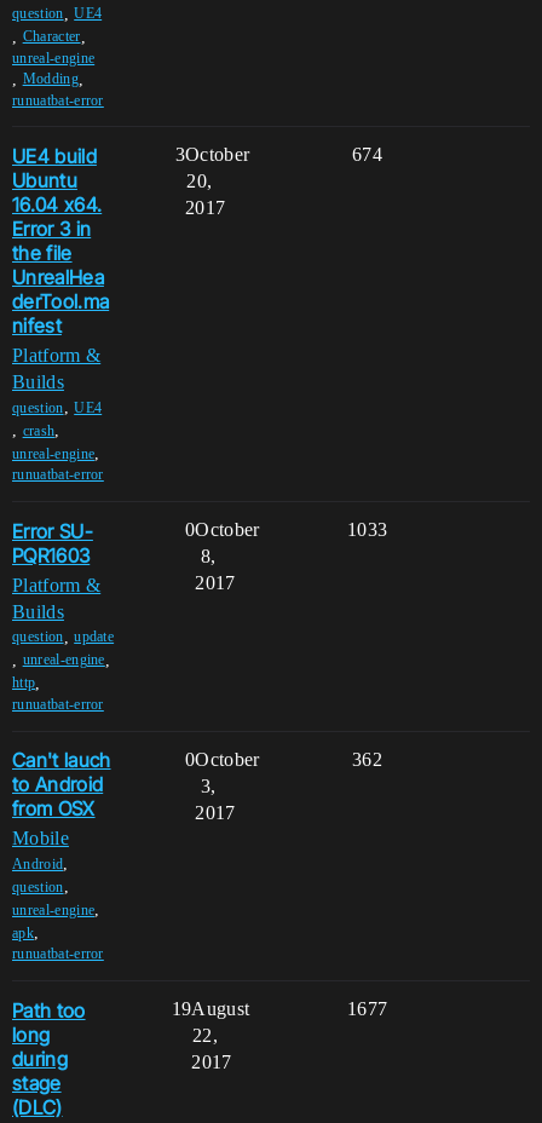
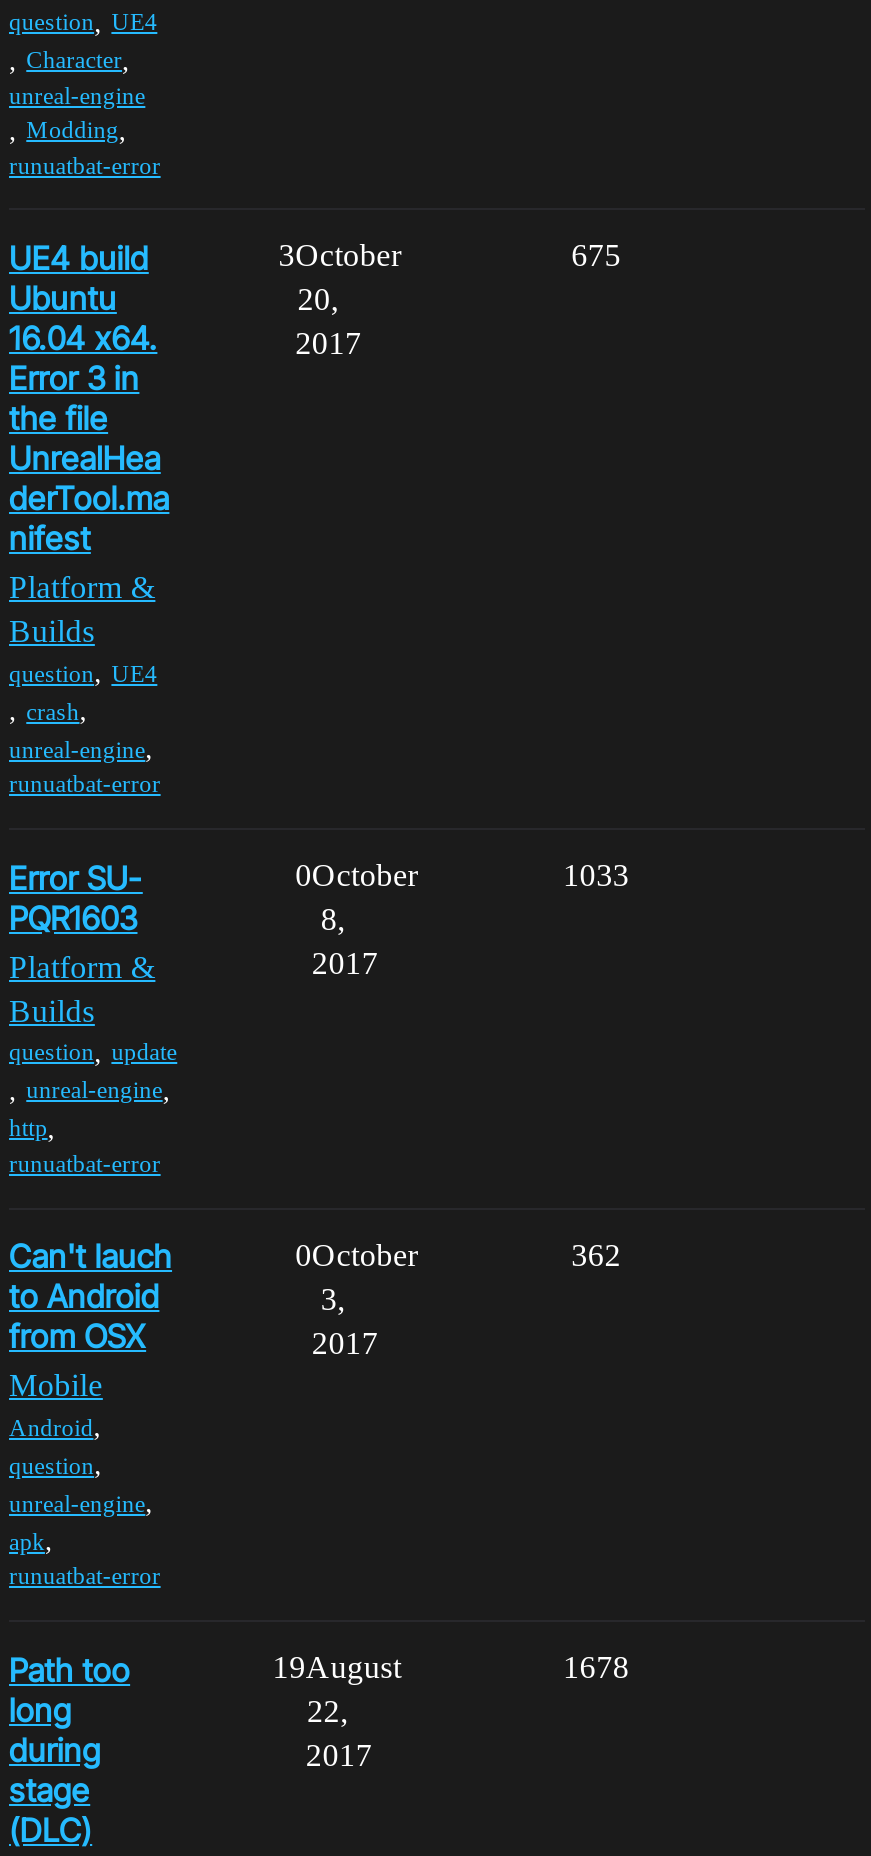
- 674
+ 675

- 1677
+ 1678
